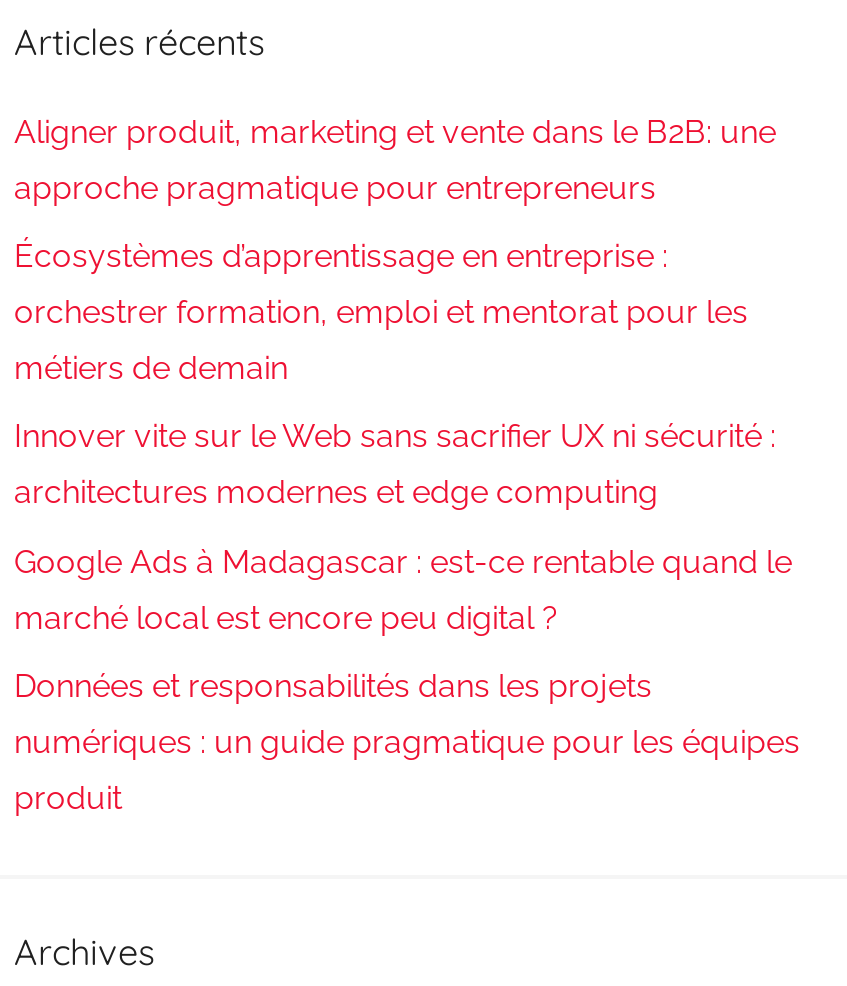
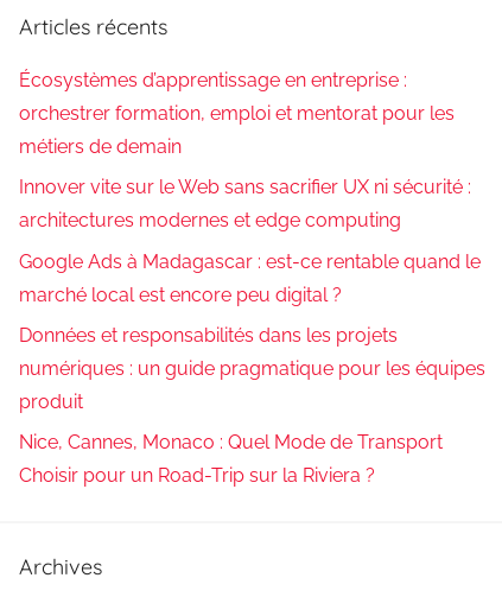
- Aligner produit, marketing et vente dans le B2B: une
- approche pragmatique pour entrepreneurs

moved up: Écosystèmes d’apprentissage en entreprise : | orchestrer formation, emploi et mentorat pour les | métiers de demain | ... | numériques : un guide pragmatique pour les équipes | produit

+ Nice, Cannes, Monaco : Quel Mode de Transport
+ Choisir pour un Road-Trip sur la Riviera ?
